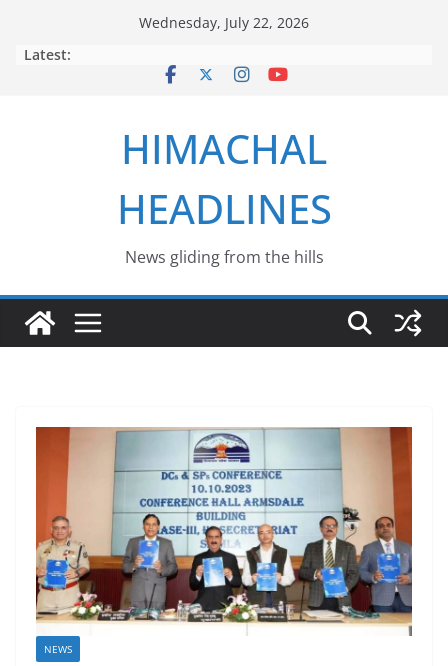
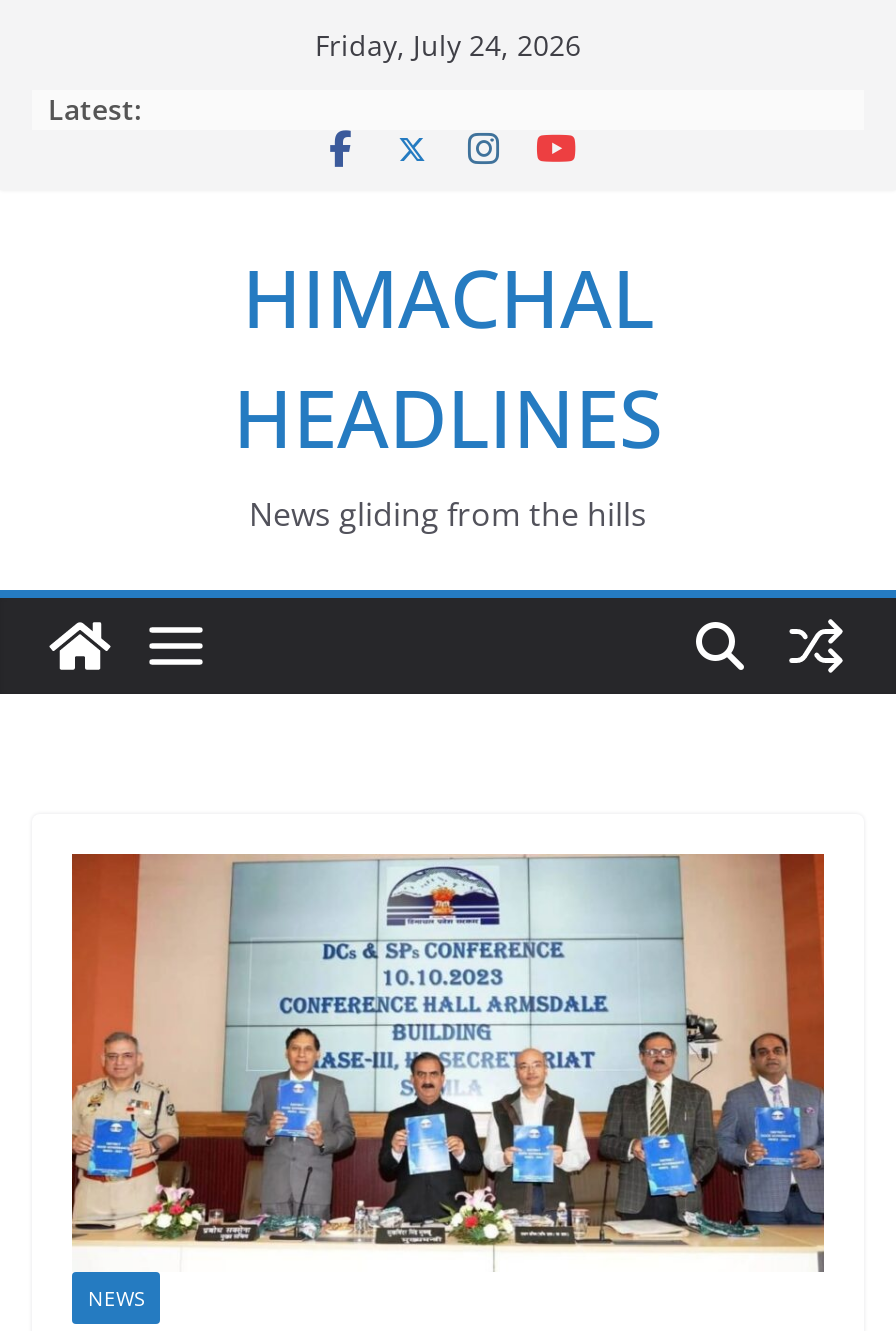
- Wednesday, July 22, 2026
+ Friday, July 24, 2026
